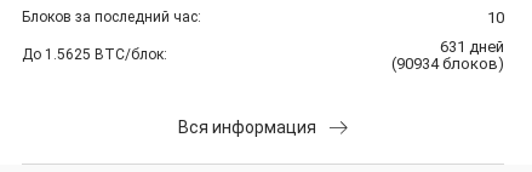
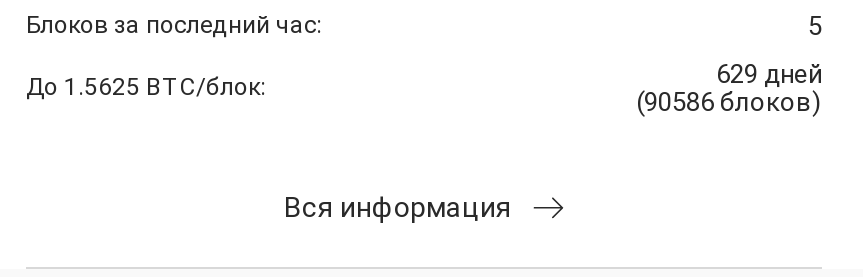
- 10
+ 5

- 631 дней
+ 629 дней

- (90934 блоков)
+ (90586 блоков)
